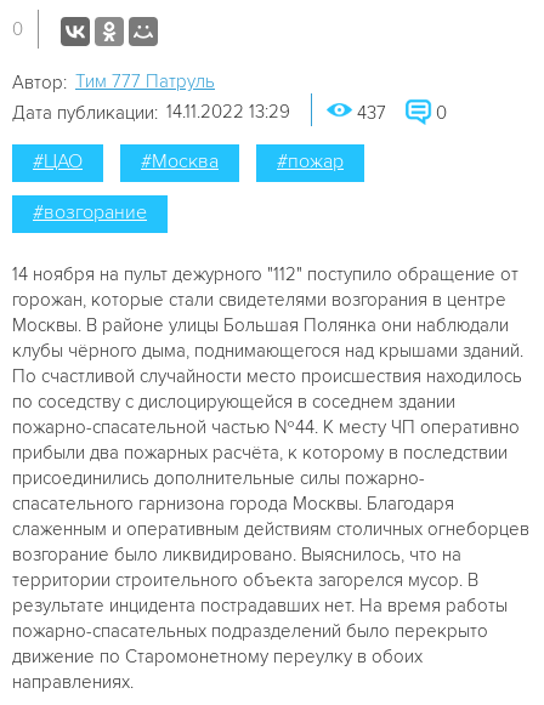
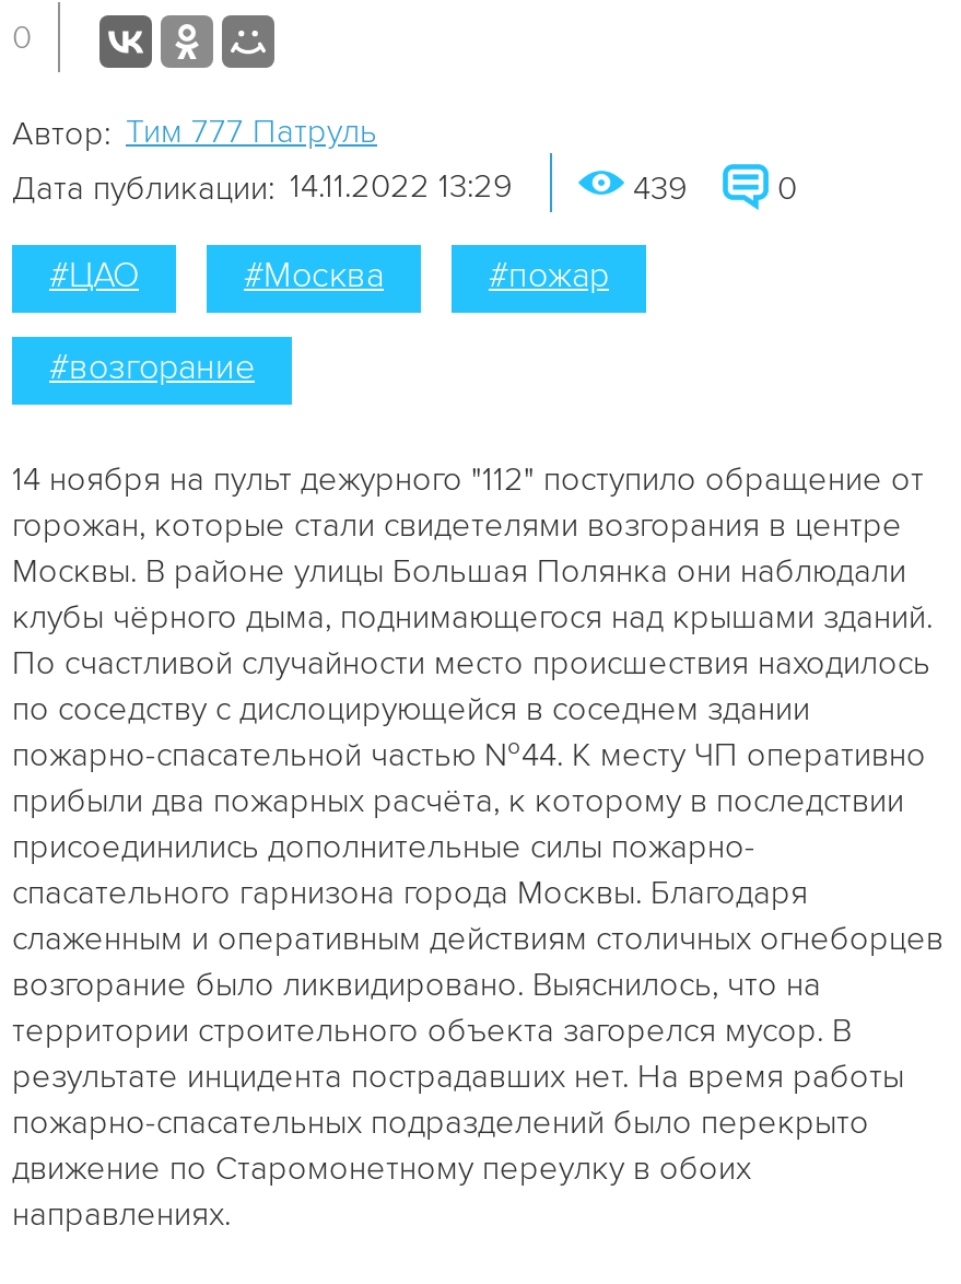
- 437
+ 439
